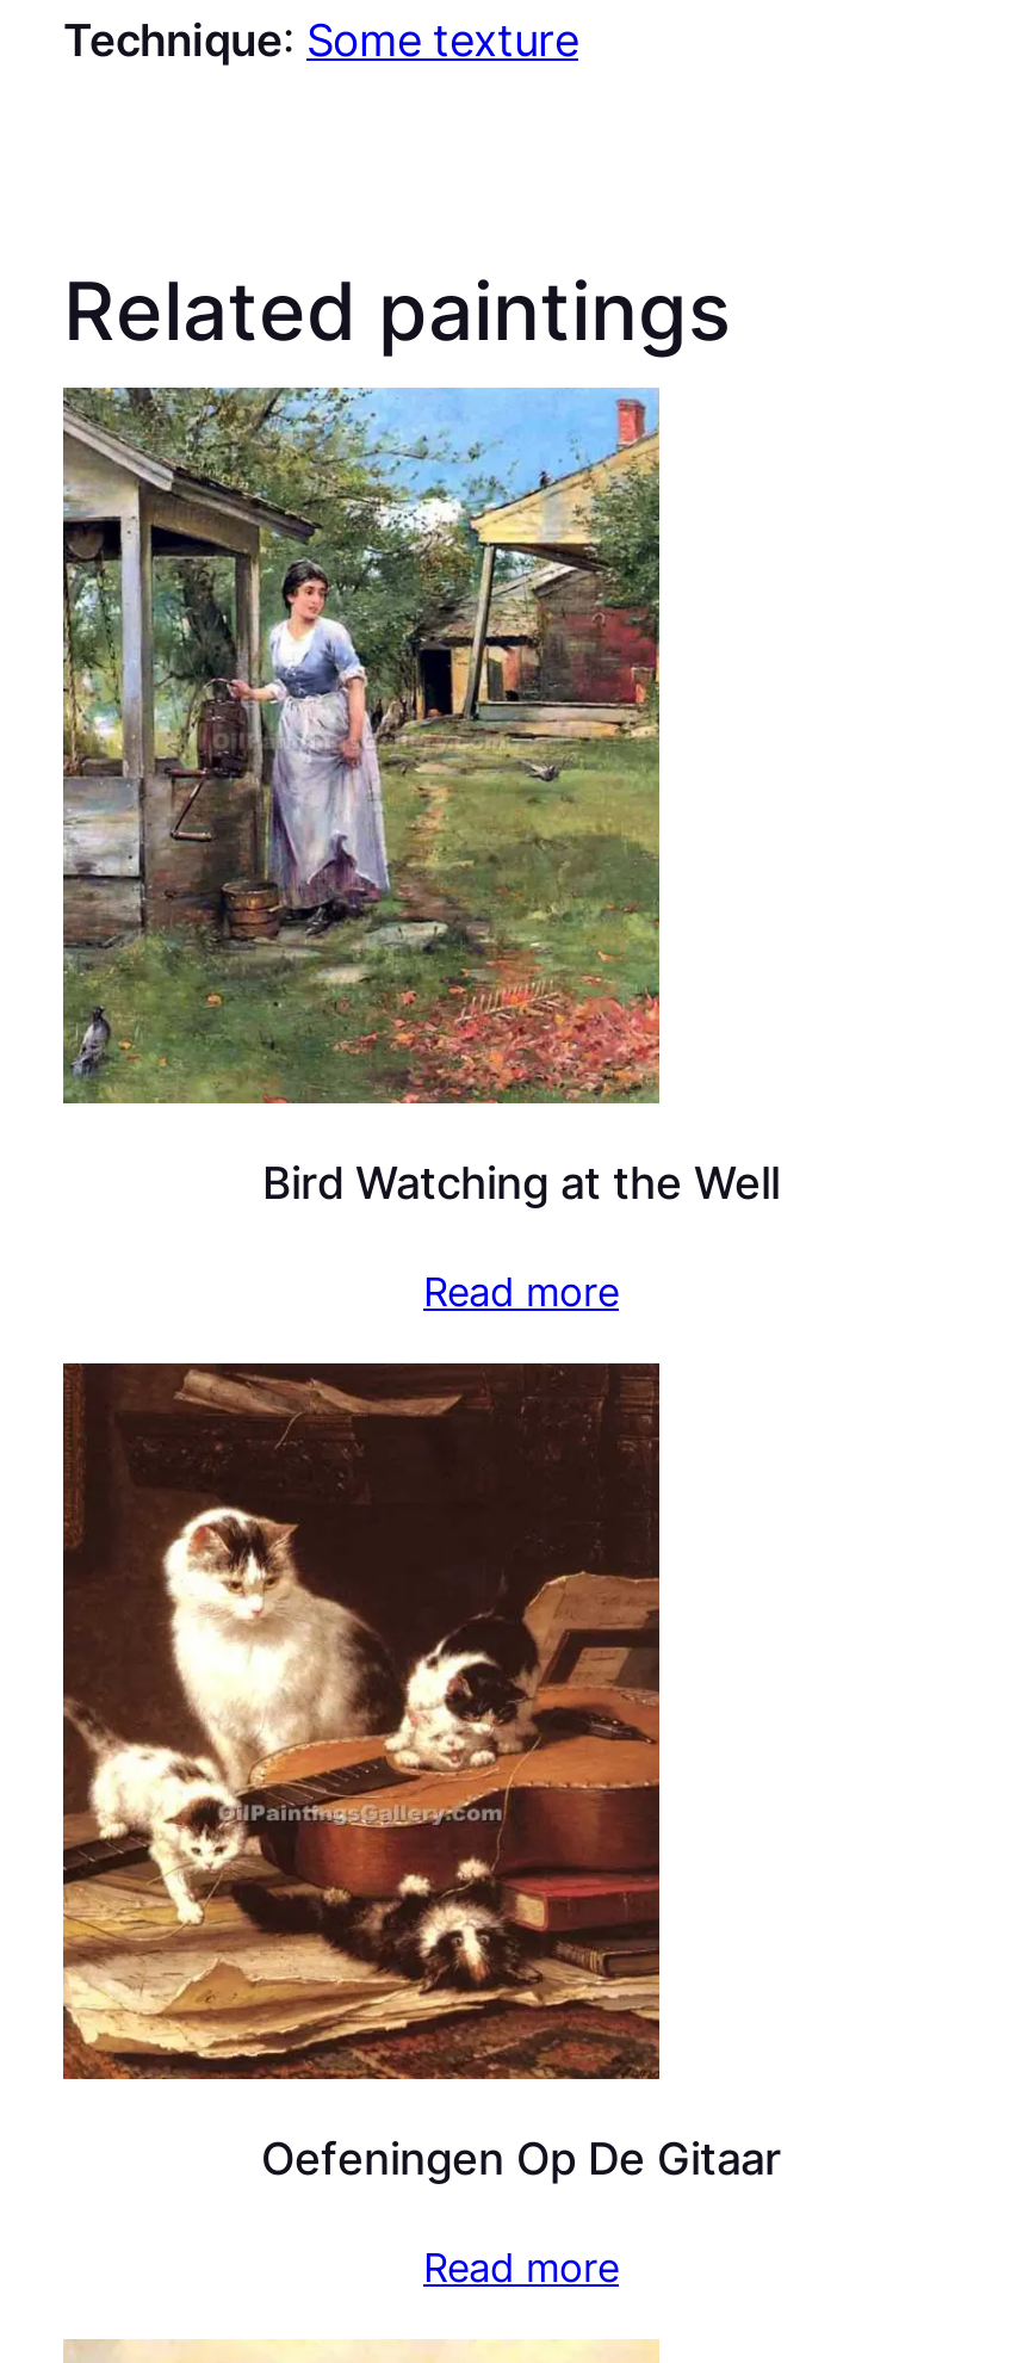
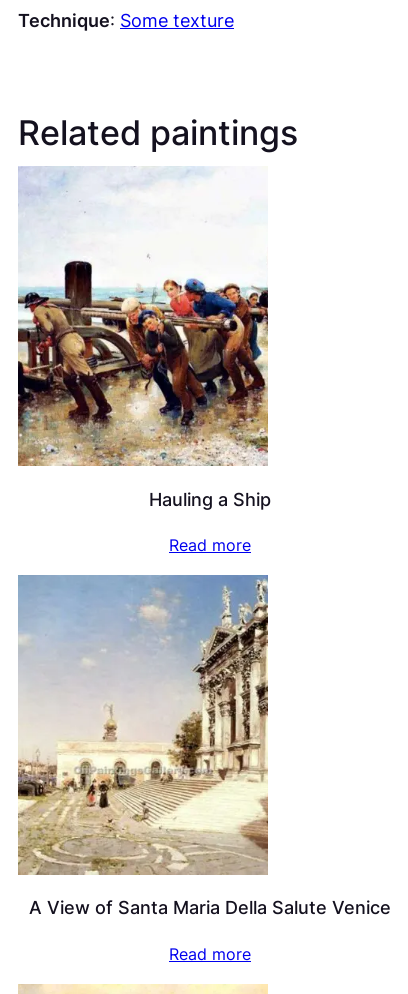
- [image]
- Bird Watching at the Well
+ [image]
+ Hauling a Ship

- [image]
- Oefeningen Op De Gitaar
+ [image]
+ A View of Santa Maria Della Salute Venice
